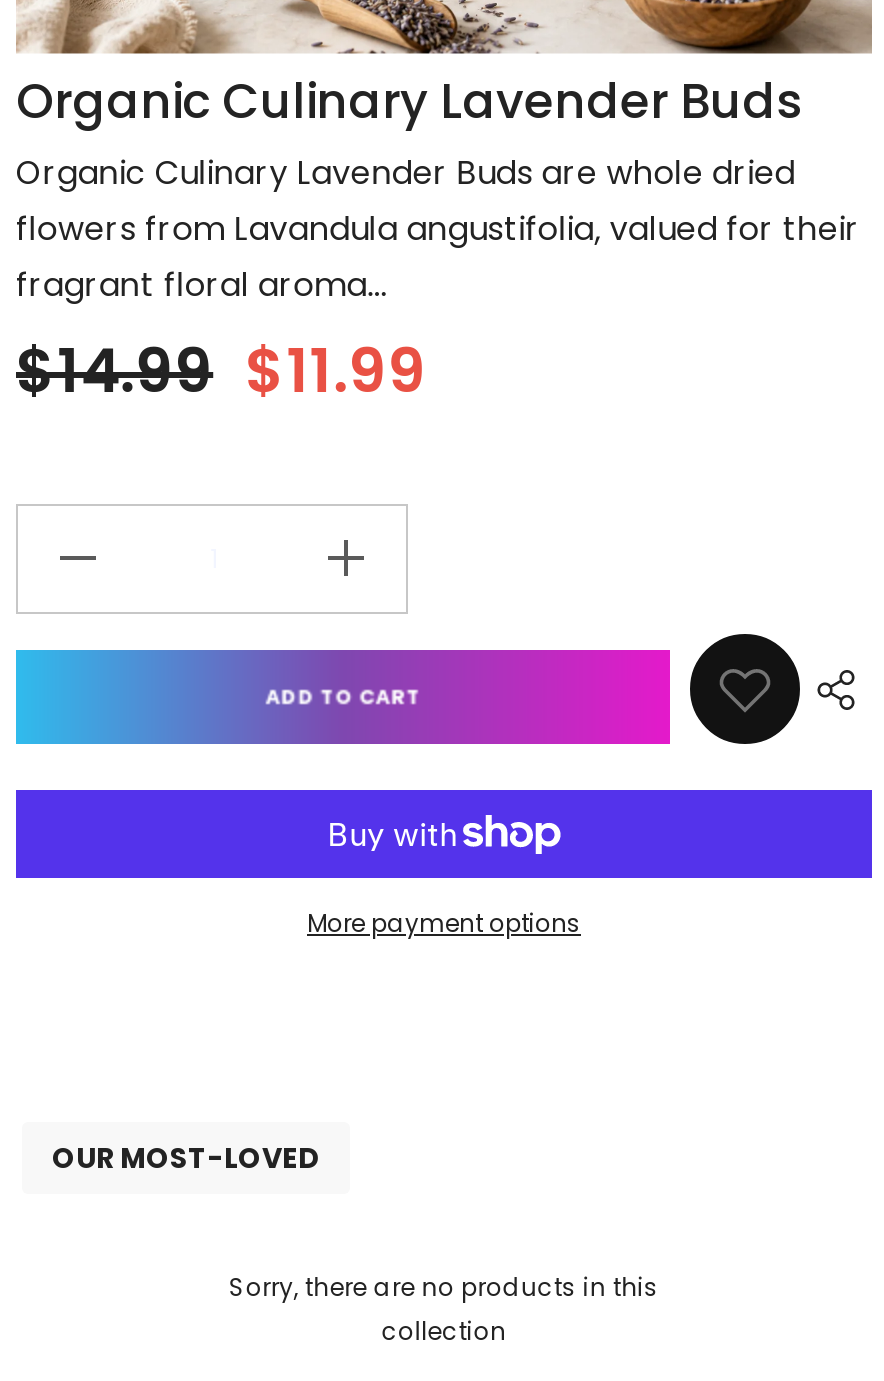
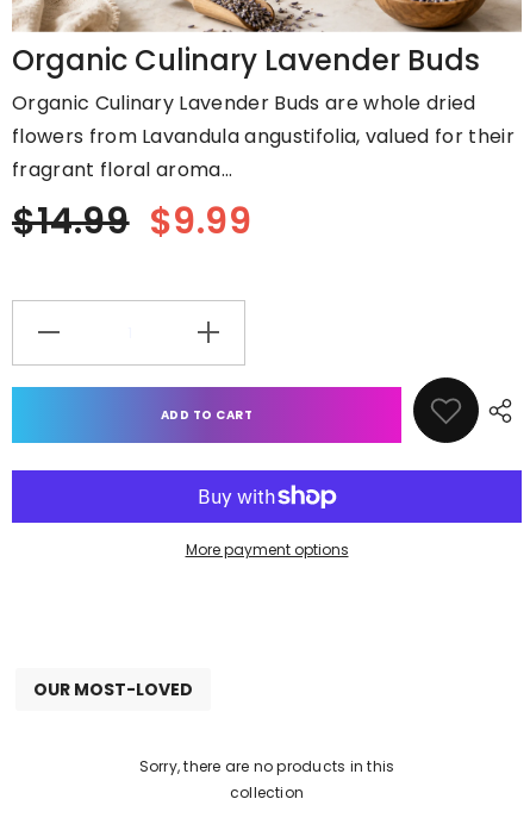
- $14.99 $11.99
+ $14.99 $9.99
